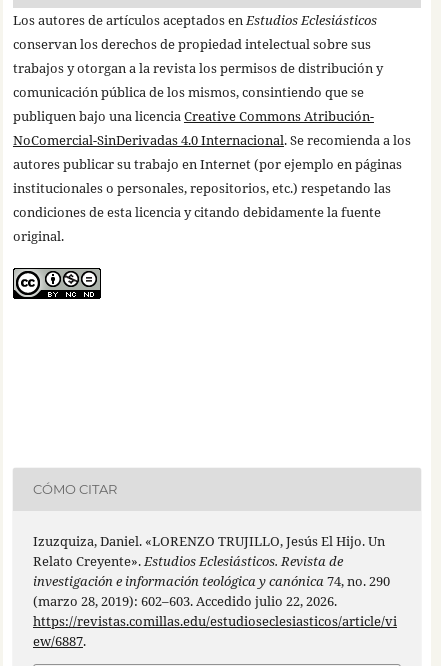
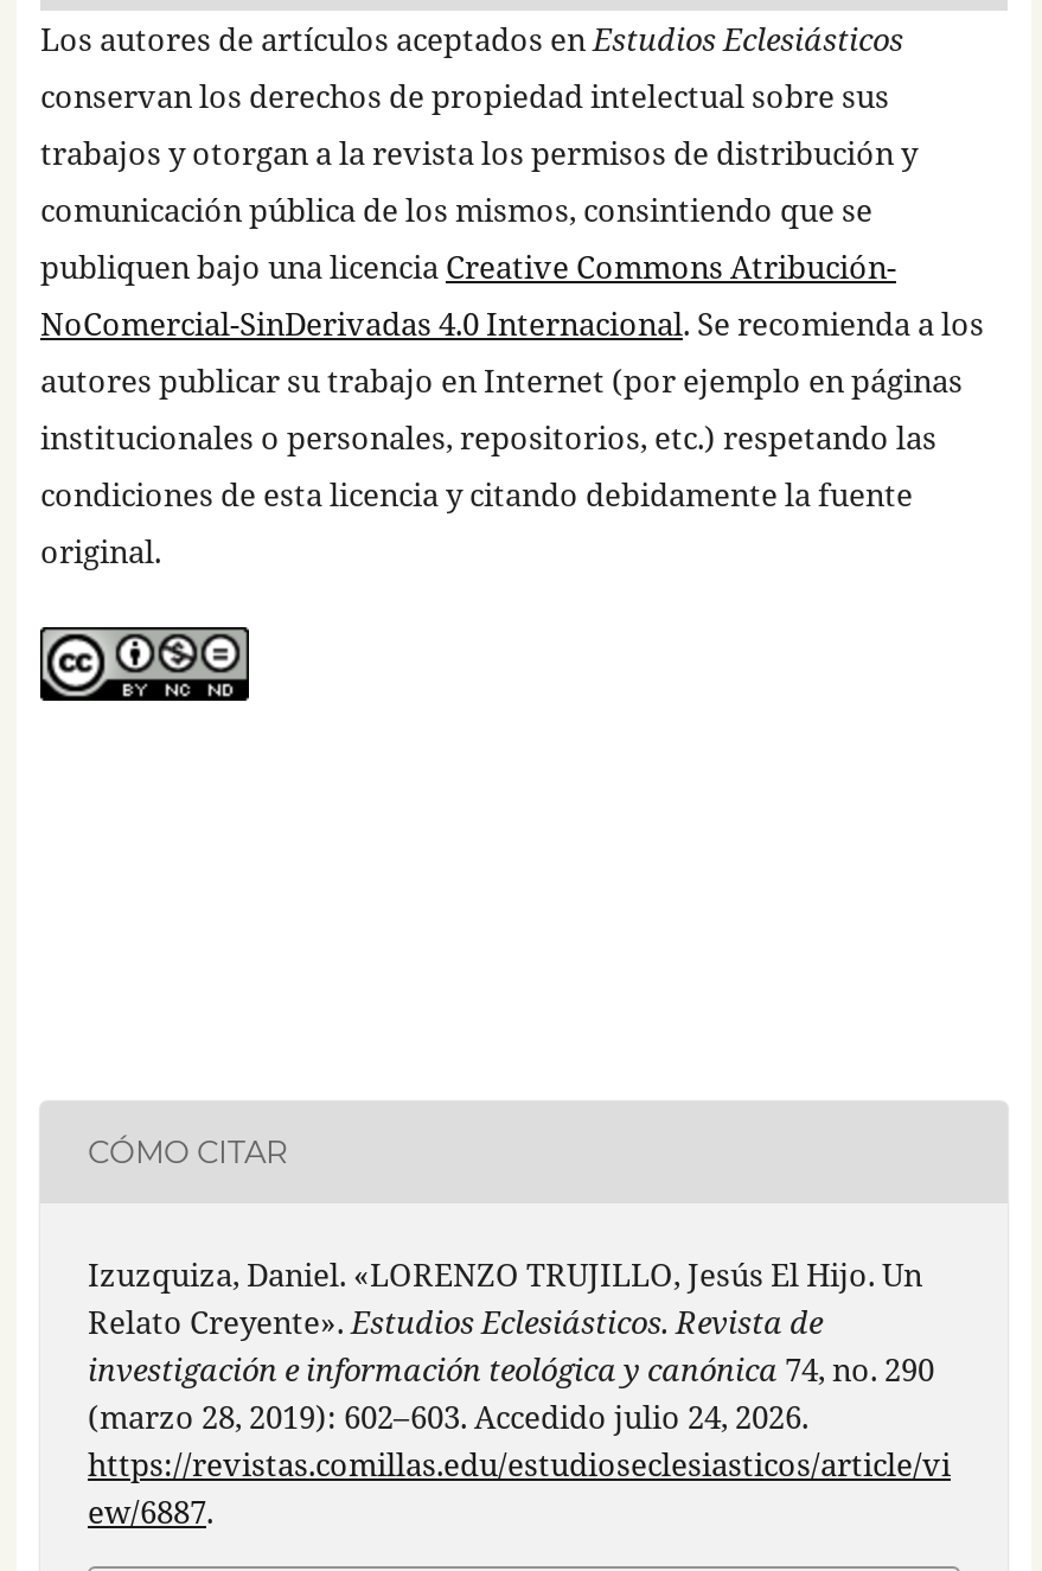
- (marzo 28, 2019): 602–603. Accedido julio 22, 2026.
+ (marzo 28, 2019): 602–603. Accedido julio 24, 2026.
